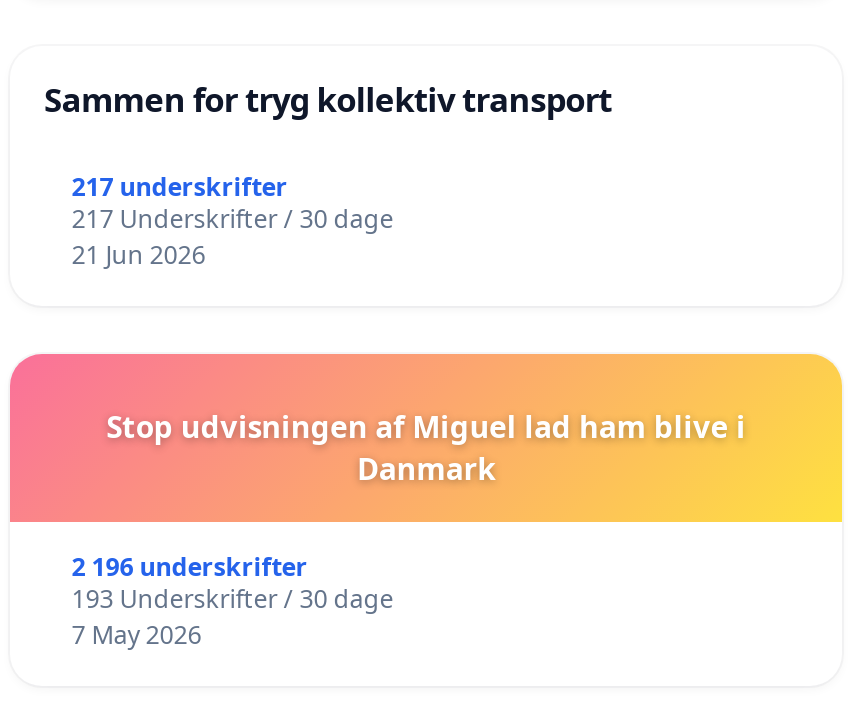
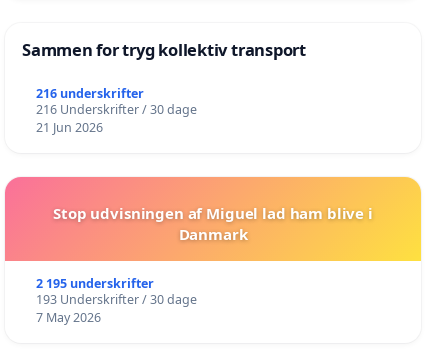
- 217 underskrifter
+ 216 underskrifter

- 217 Underskrifter / 30 dage
+ 216 Underskrifter / 30 dage

- 2 196 underskrifter
+ 2 195 underskrifter
